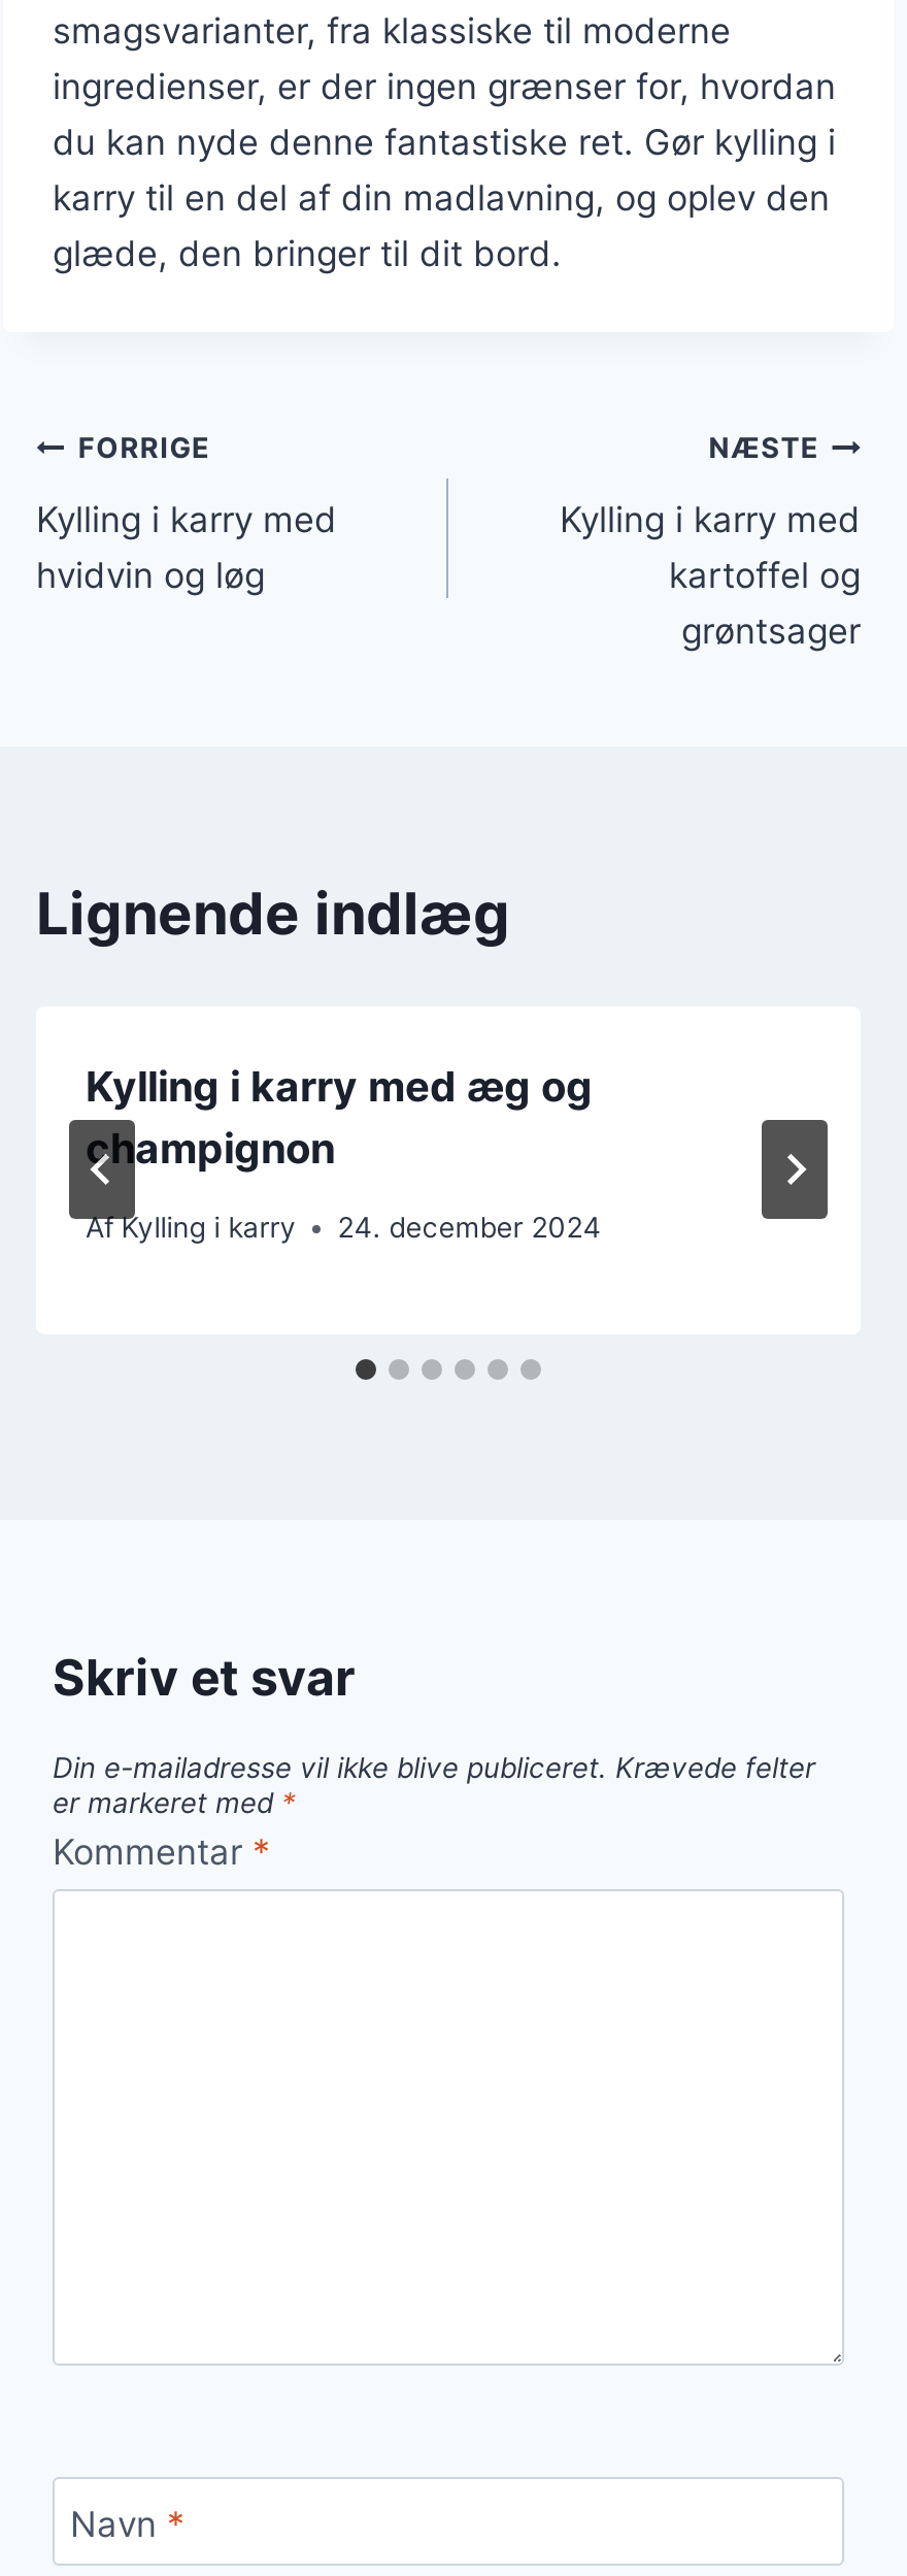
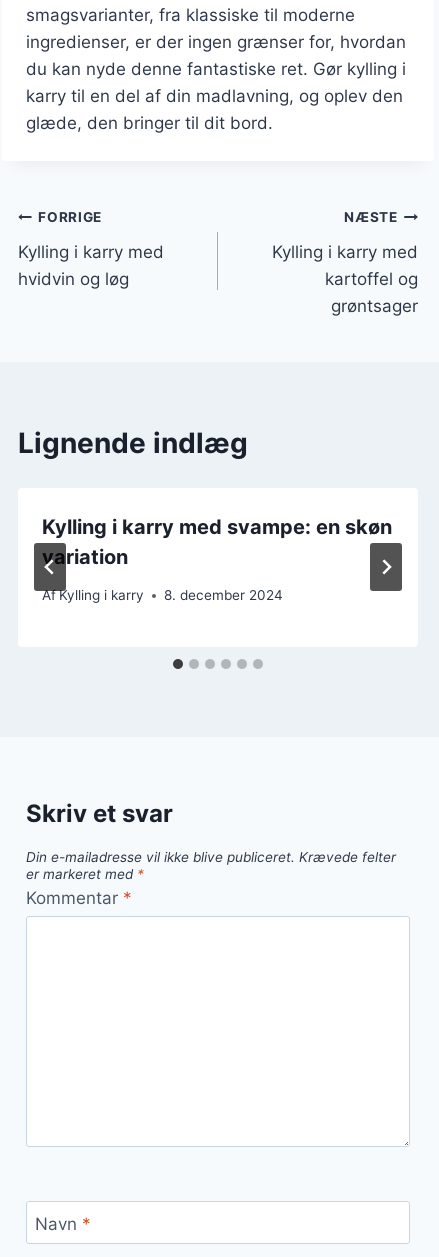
- Kylling i karry med æg og
- champignon
+ Kylling i karry med svampe: en skøn
+ variation

- Af Kylling i karry 24. december 2024
+ Af Kylling i karry 8. december 2024
